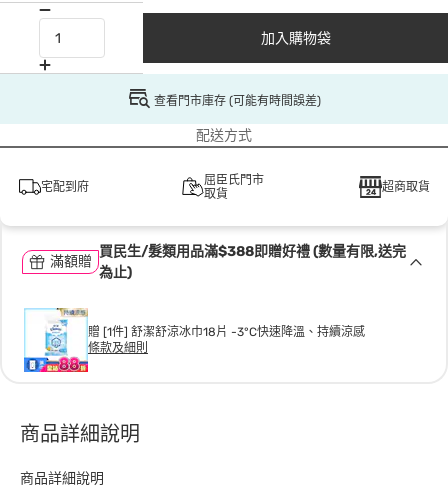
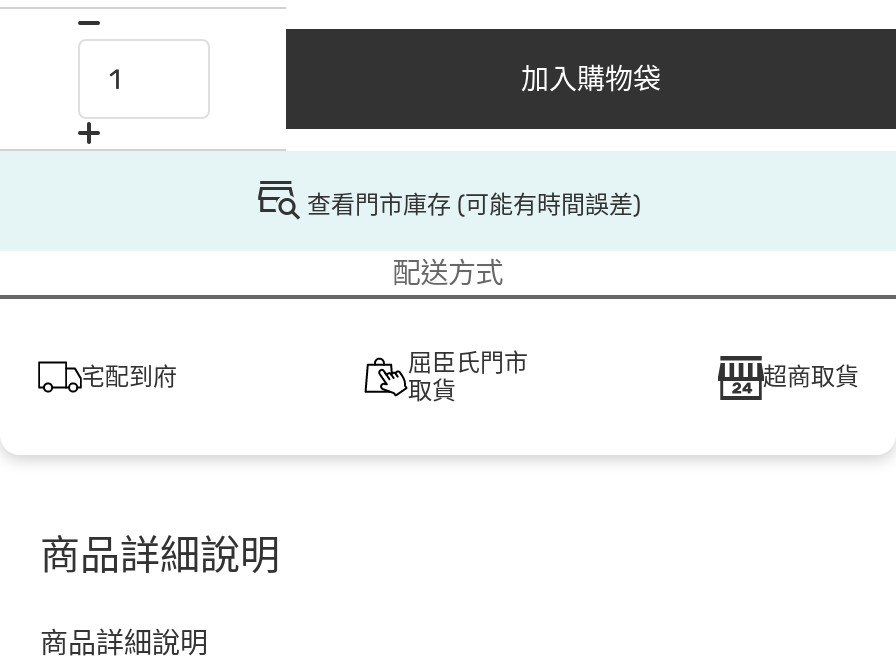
- 買民生/髮類用品滿$388即贈好禮 (數量有限,送完
- 為止)

- 滿額贈

- [image]
- 贈 [1件] 舒潔舒涼冰巾18片 -3°C快速降溫、持續涼感
- 條款及細則
